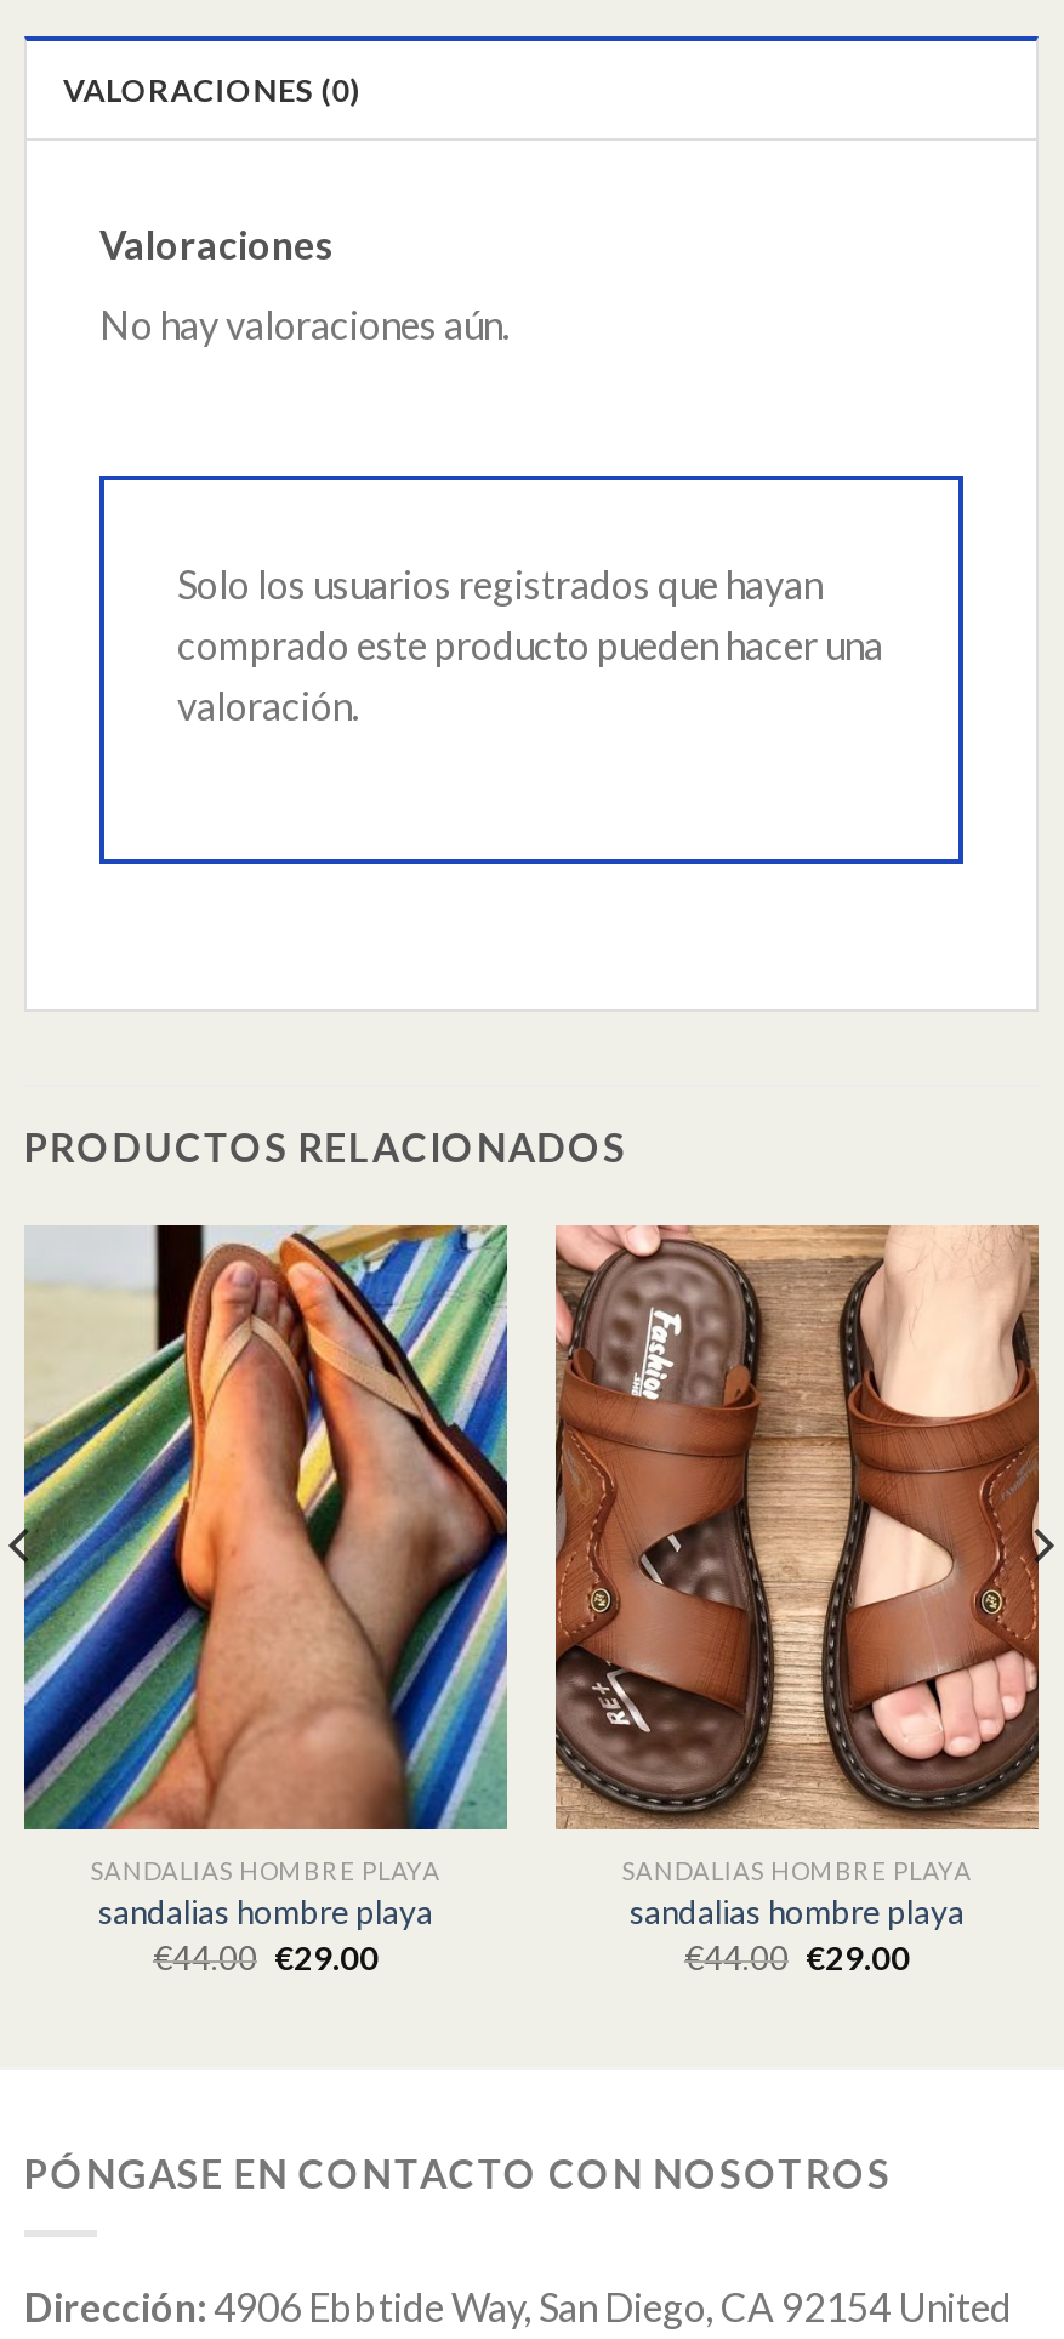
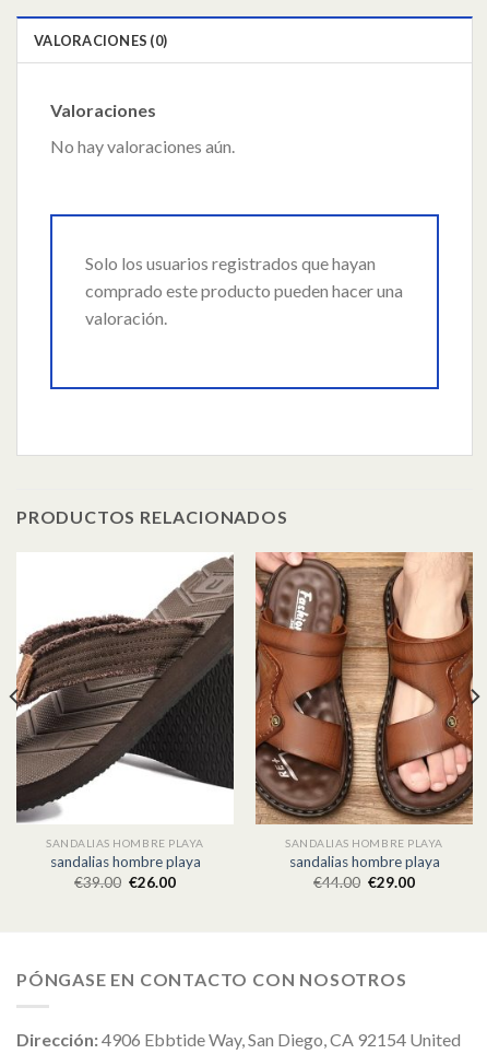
- [image]
+ [image]

- €44.00 €29.00
+ €39.00 €26.00
